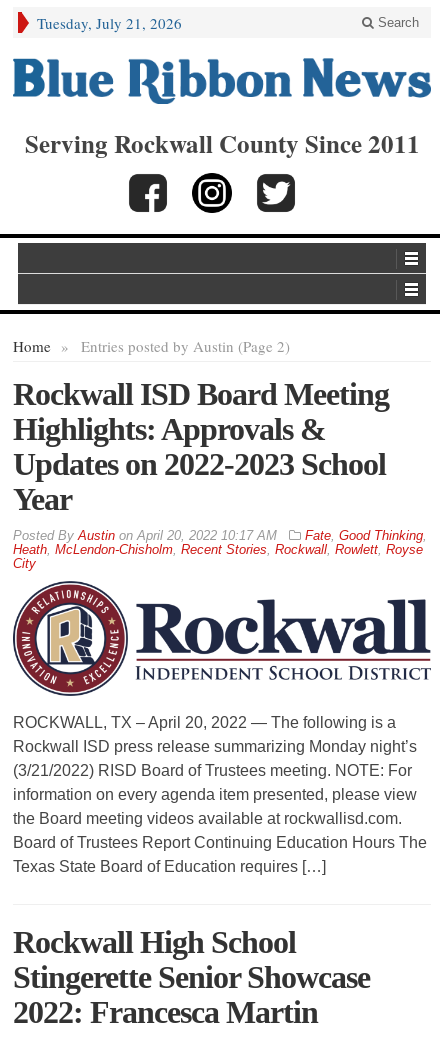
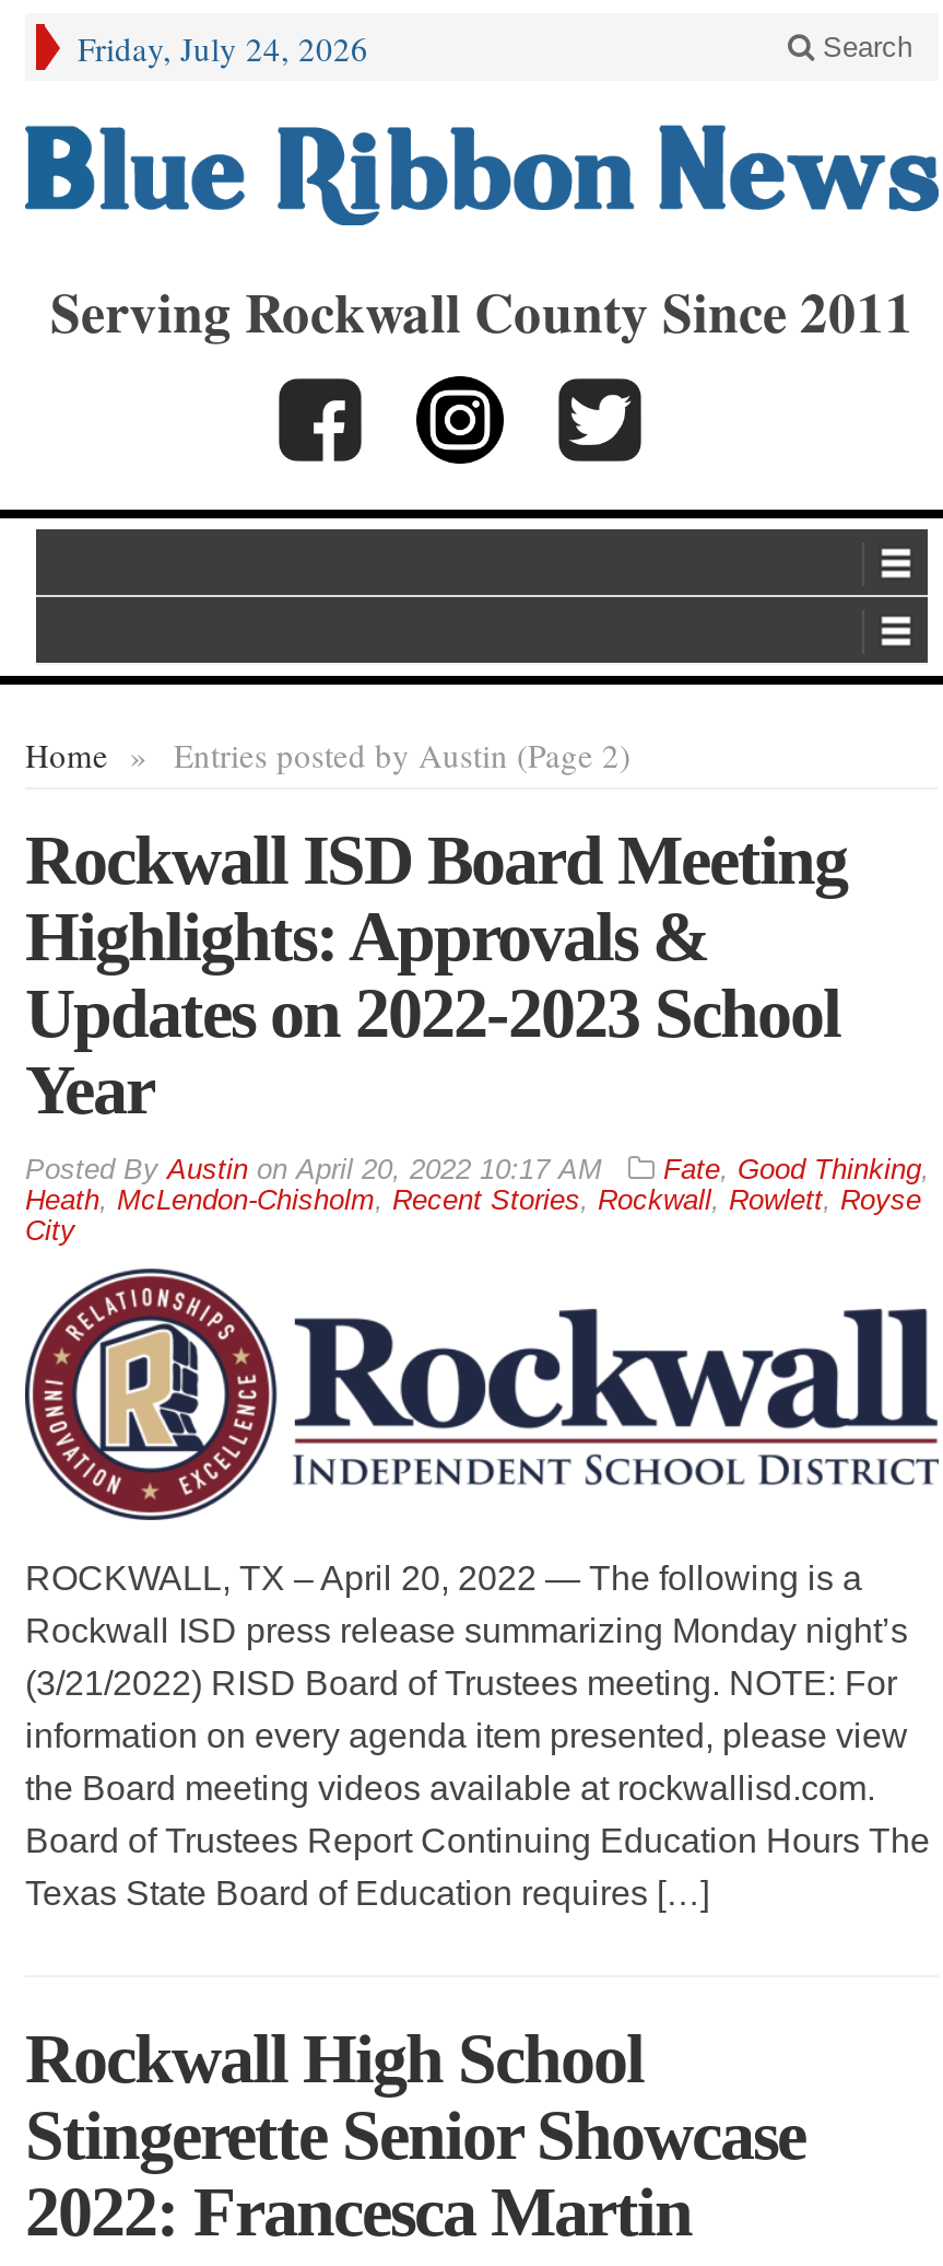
- Tuesday, July 21, 2026
+ Friday, July 24, 2026
